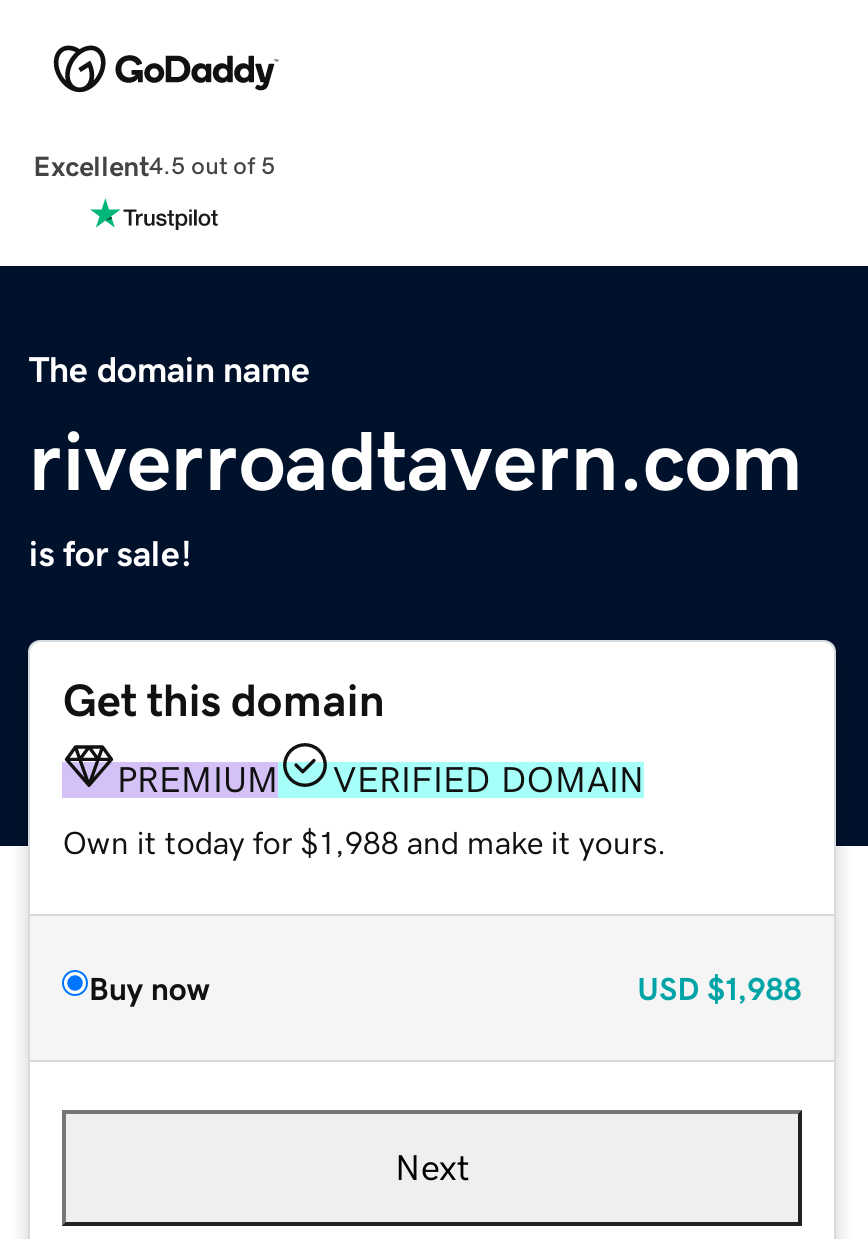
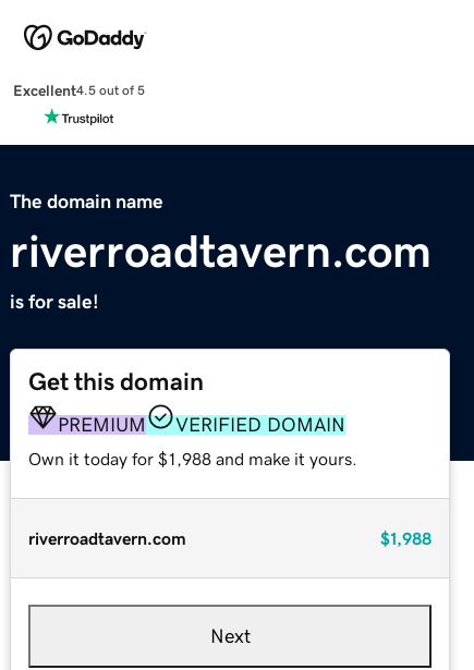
- Buy now
- USD $1,988
+ riverroadtavern.com
+ $1,988
